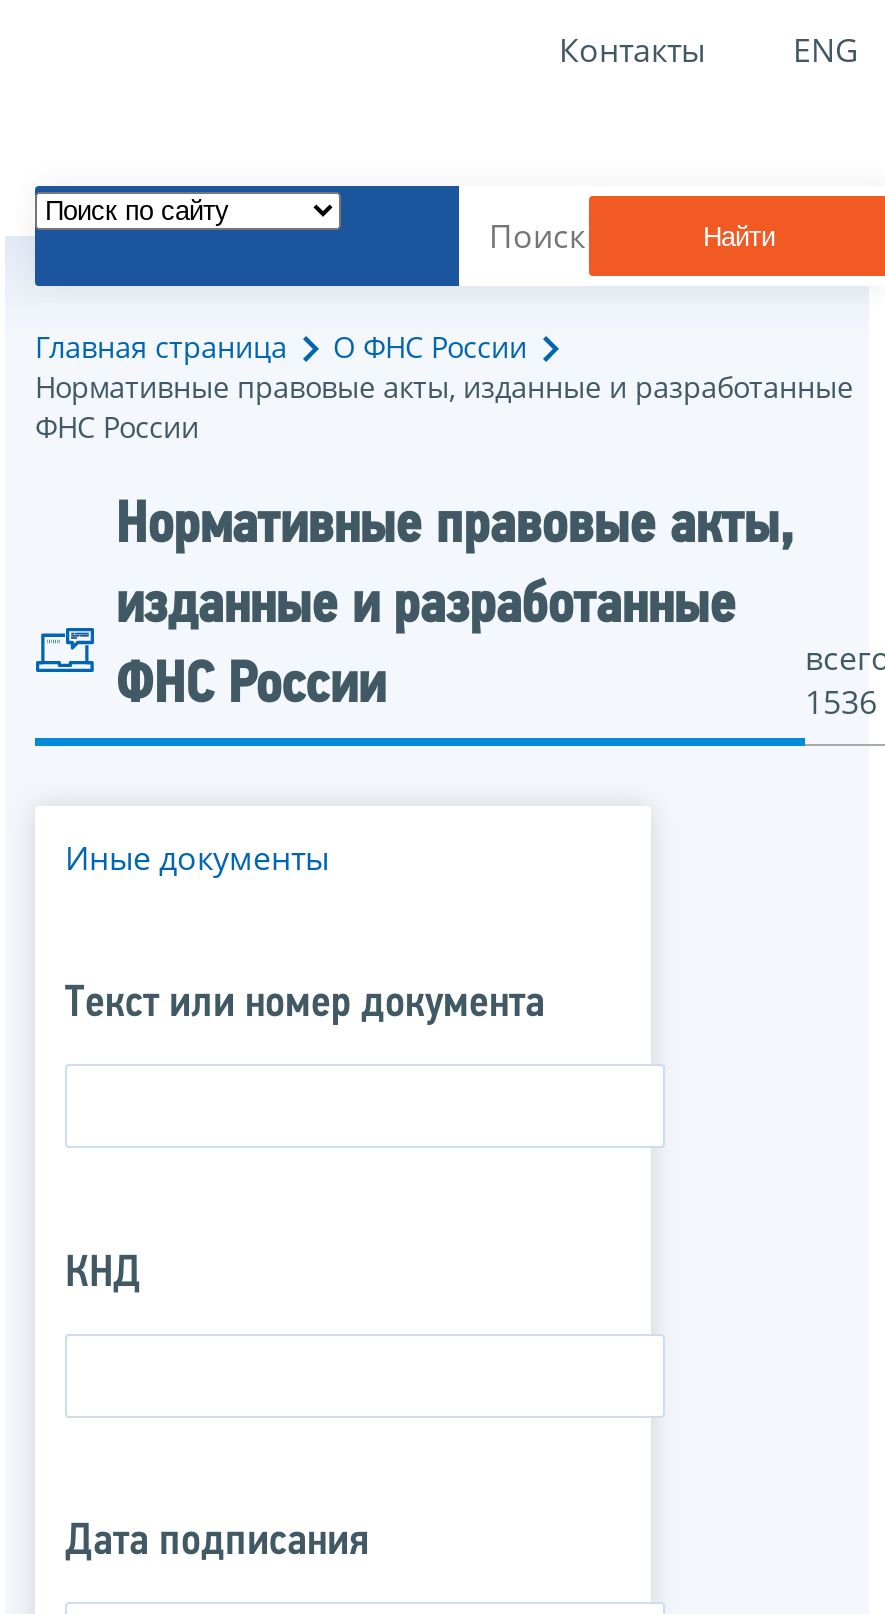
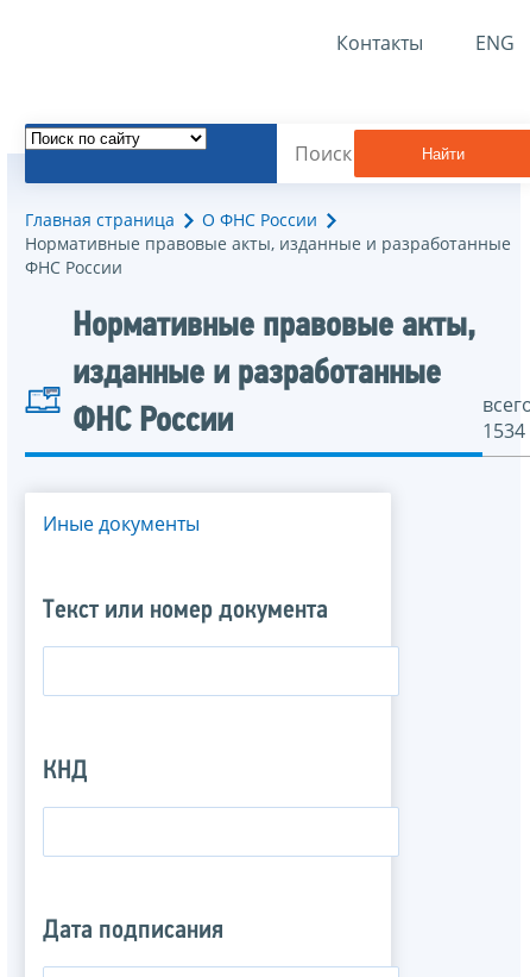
- 1536
+ 1534
